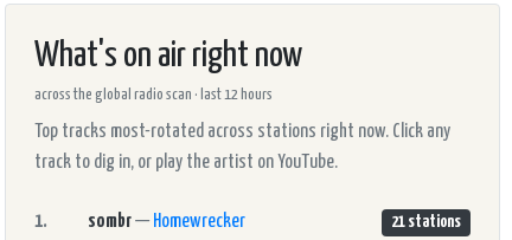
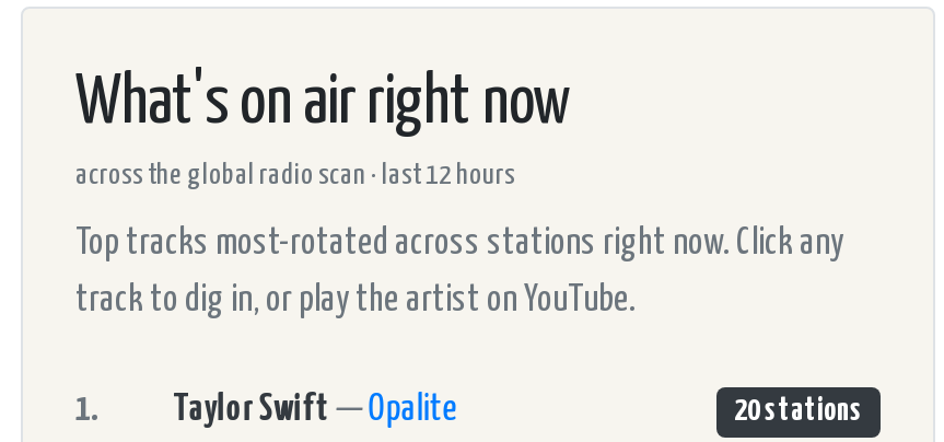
- sombr — Homewrecker
+ Taylor Swift — Opalite

- 21 stations
+ 20 stations
